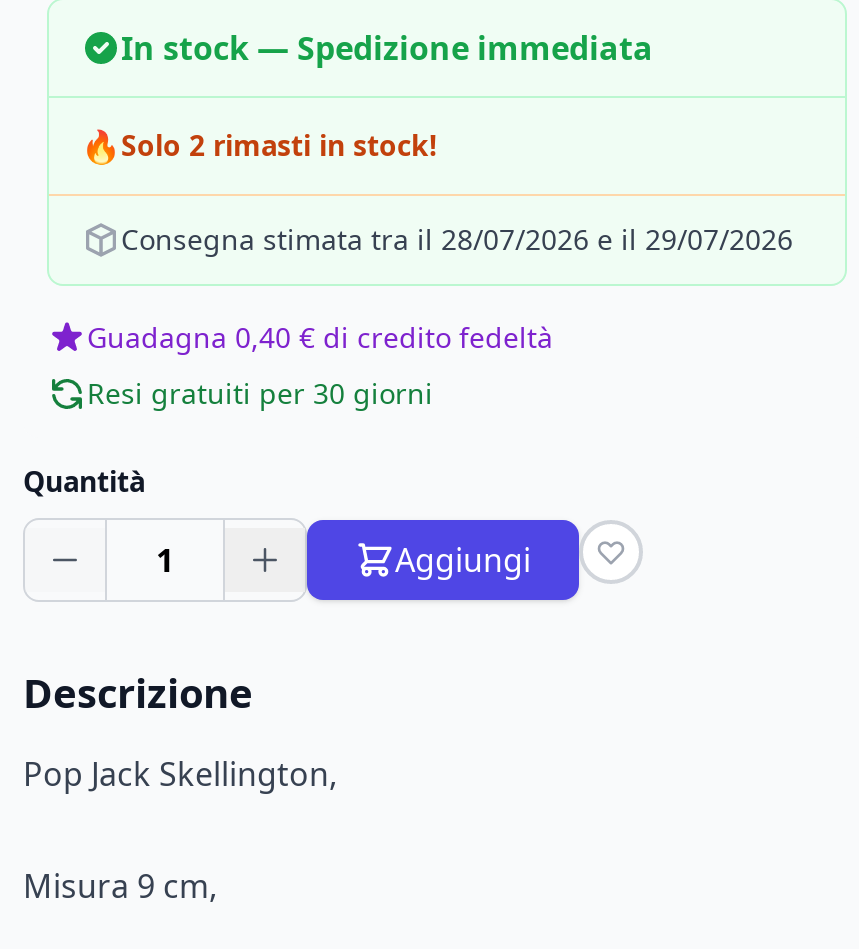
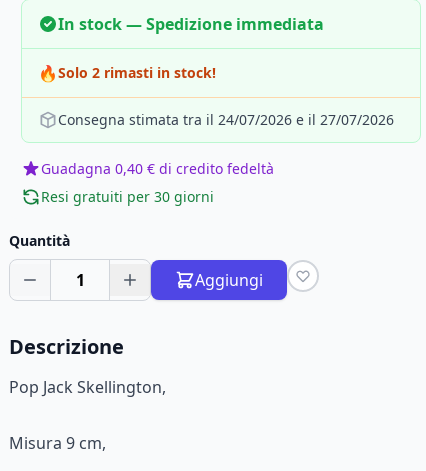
- Consegna stimata tra il 28/07/2026 e il 29/07/2026
+ Consegna stimata tra il 24/07/2026 e il 27/07/2026
